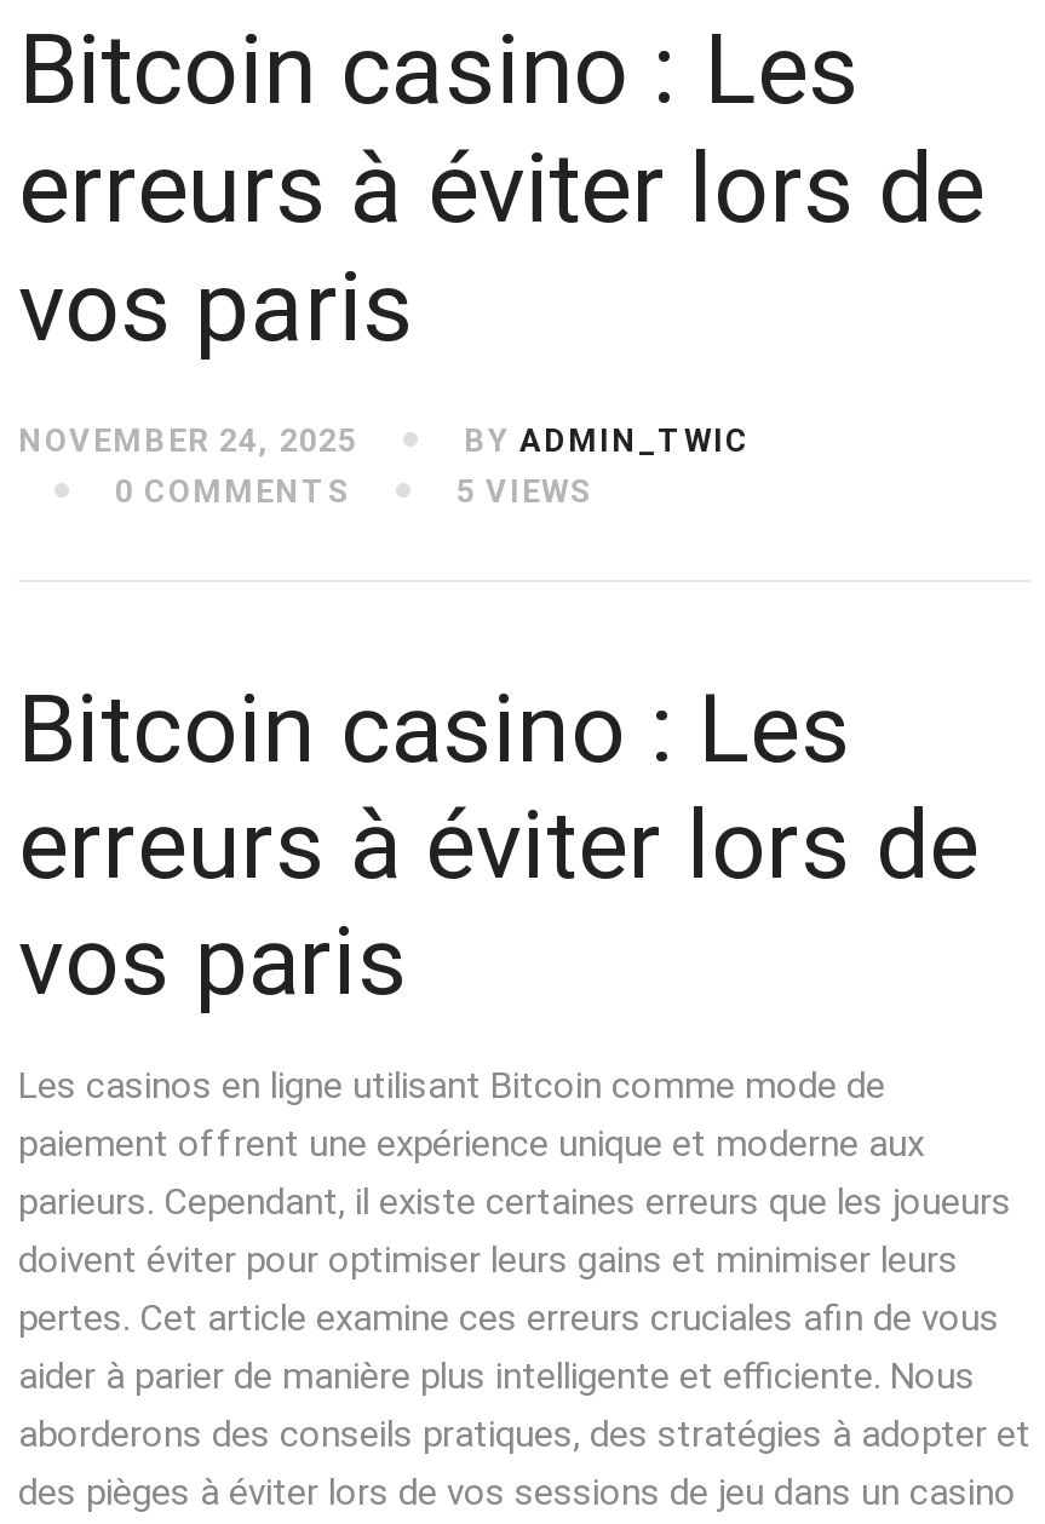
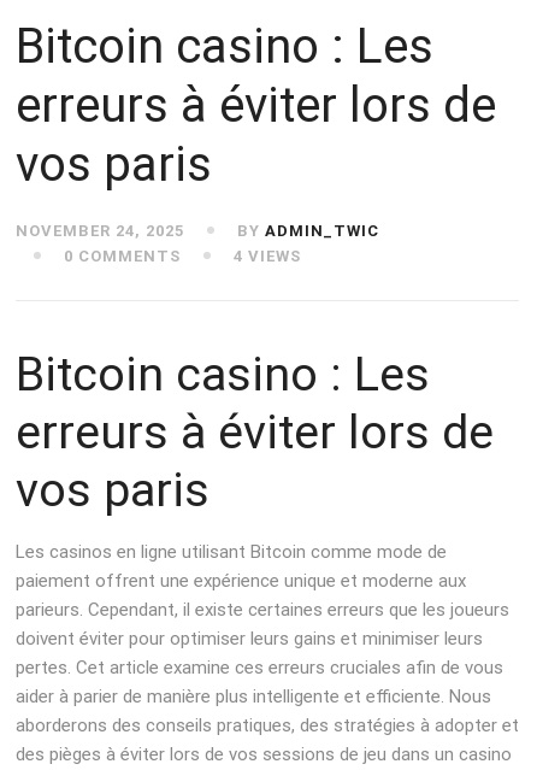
- 5 VIEWS
+ 4 VIEWS
